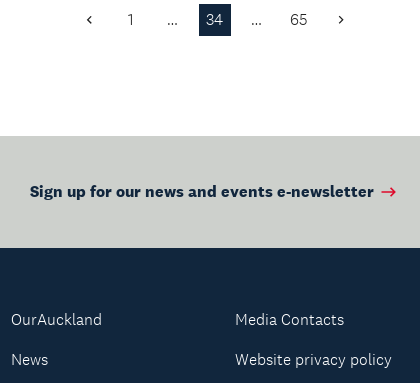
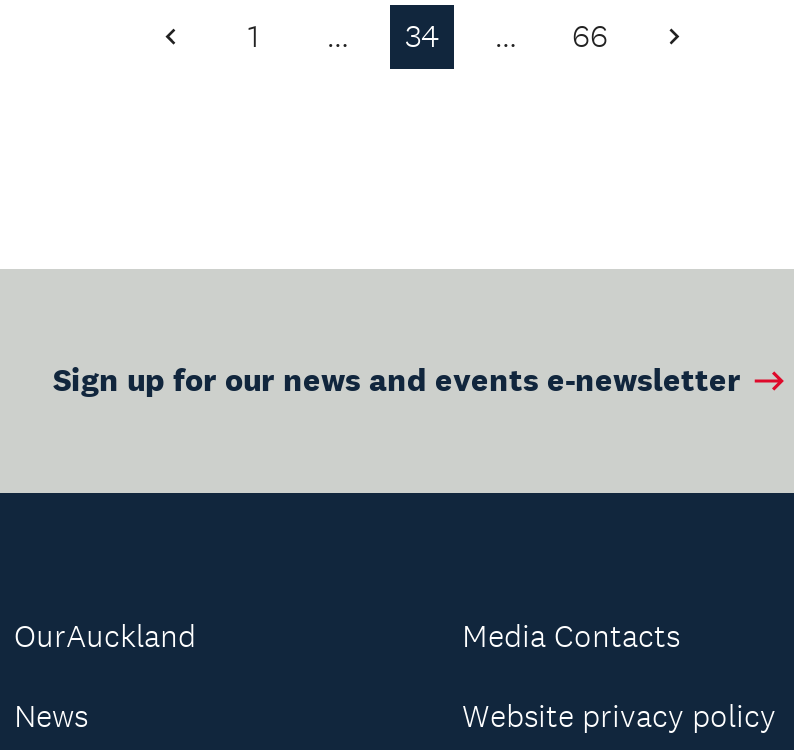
- 65
+ 66
